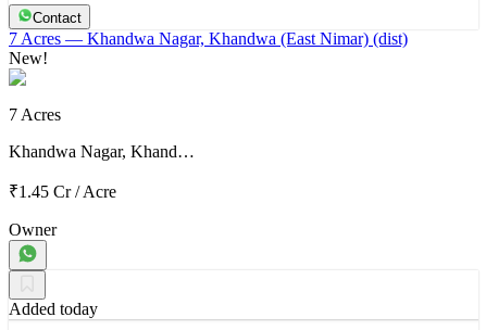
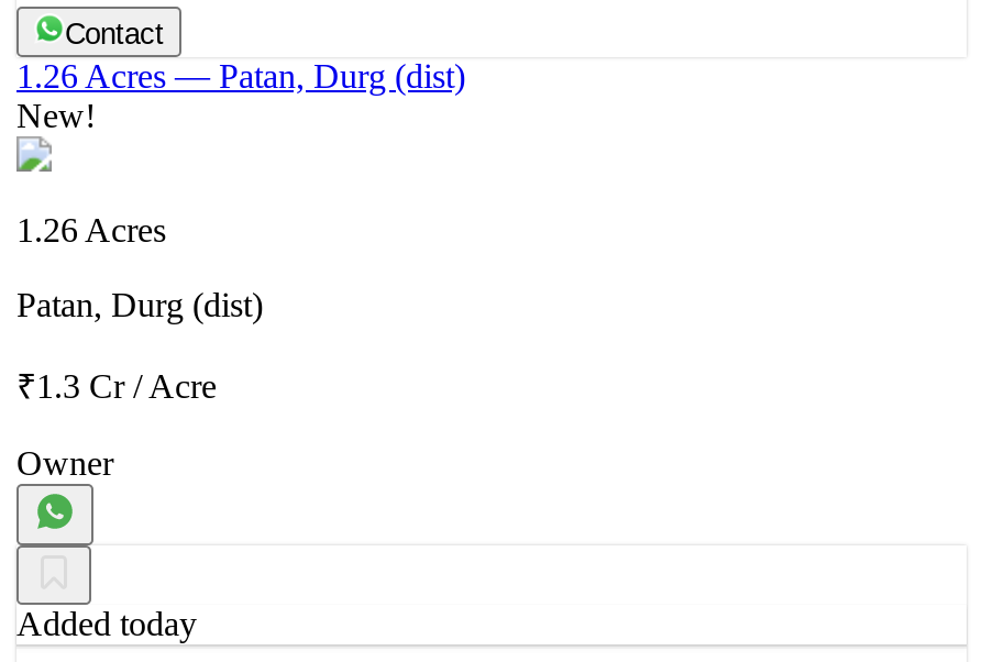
- 7 Acres— Khandwa Nagar, Khandwa (East Nimar) (dist)
+ 1.26 Acres— Patan, Durg (dist)

- 7 Acres
+ 1.26 Acres

- Khandwa Nagar, Khand…
+ Patan, Durg (dist)

- ₹1.45 Cr / Acre
+ ₹1.3 Cr / Acre
